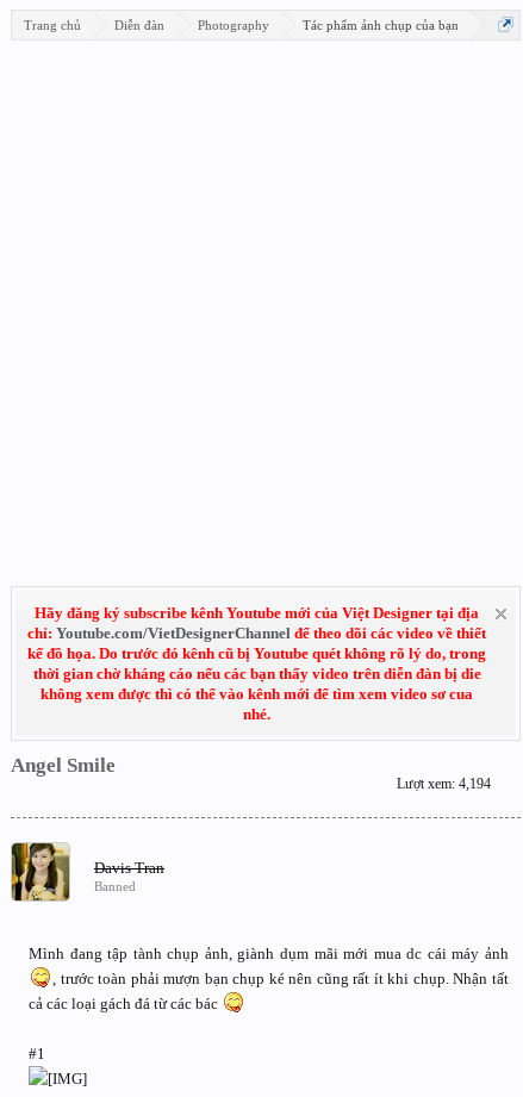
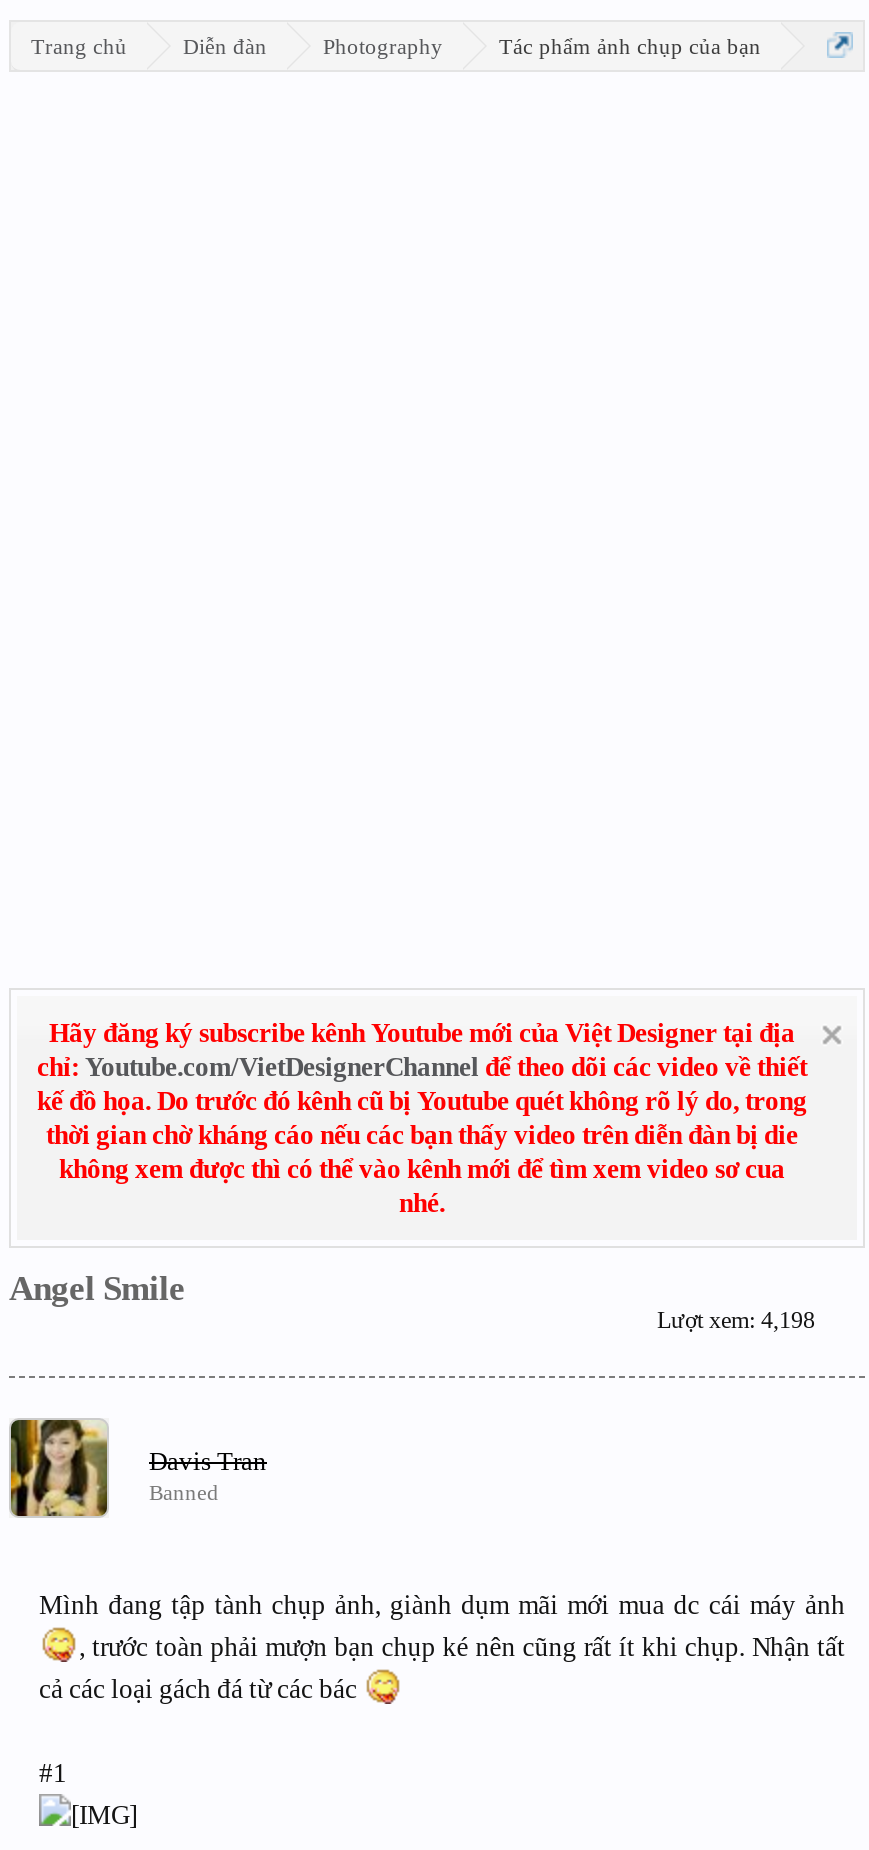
- Lượt xem: 4,194
+ Lượt xem: 4,198
